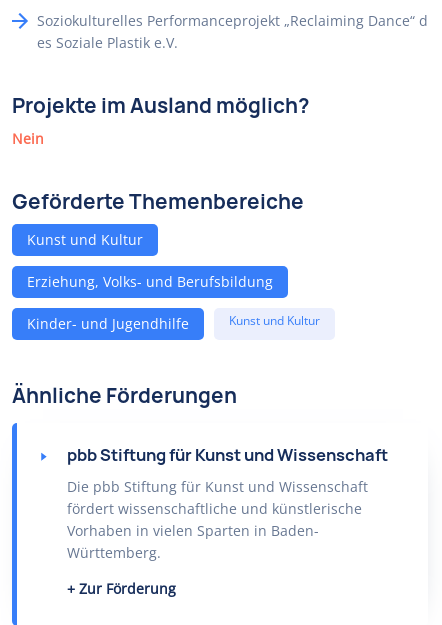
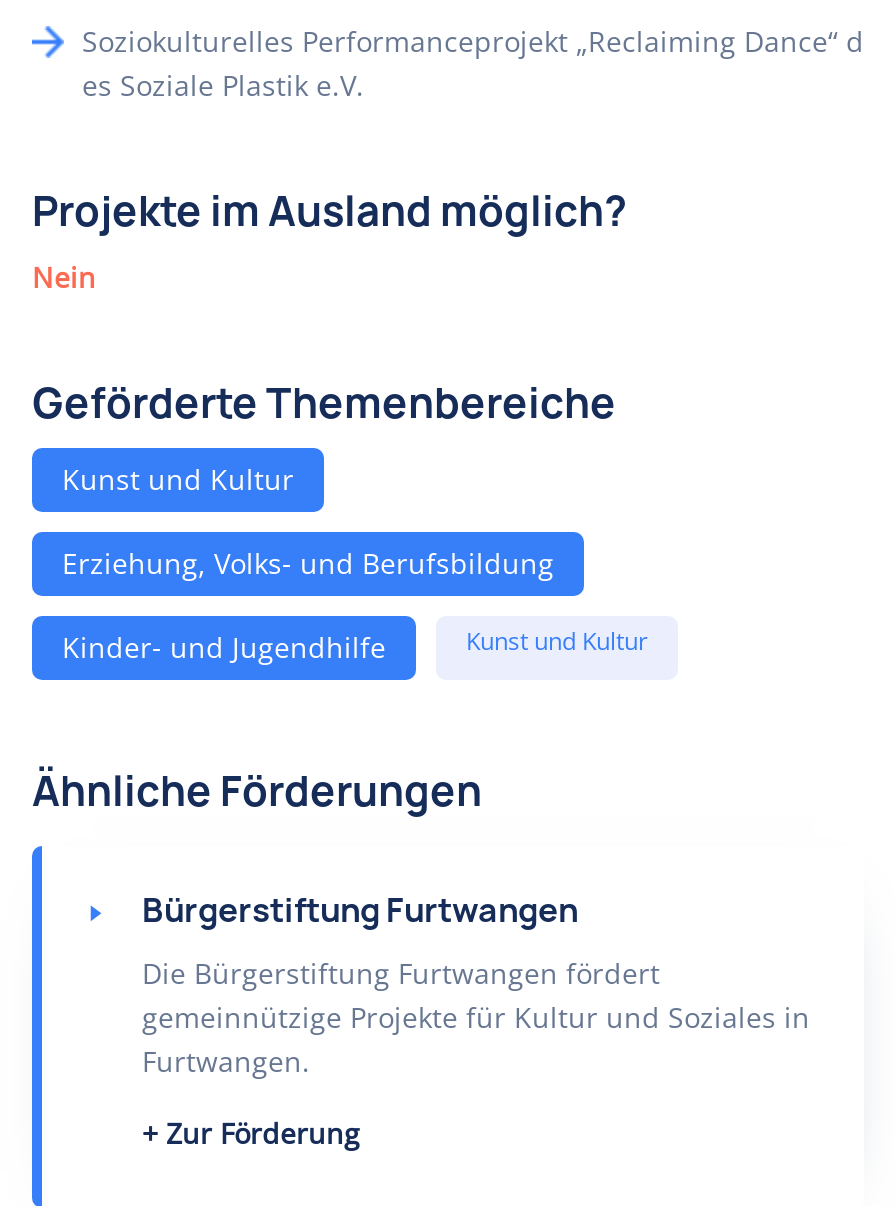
- pbb Stiftung für Kunst und Wissenschaft
+ Bürgerstiftung Furtwangen

- Die pbb Stiftung für Kunst und Wissenschaft
- fördert wissenschaftliche und künstlerische
- Vorhaben in vielen Sparten in Baden-
- Württemberg.
+ Die Bürgerstiftung Furtwangen fördert
+ gemeinnützige Projekte für Kultur und Soziales in
+ Furtwangen.
